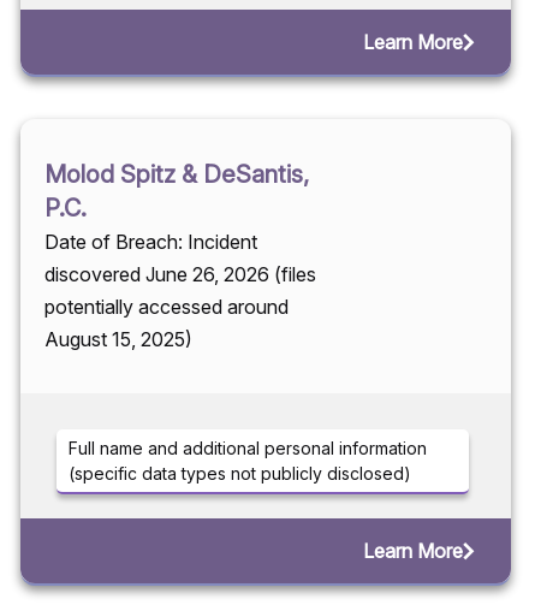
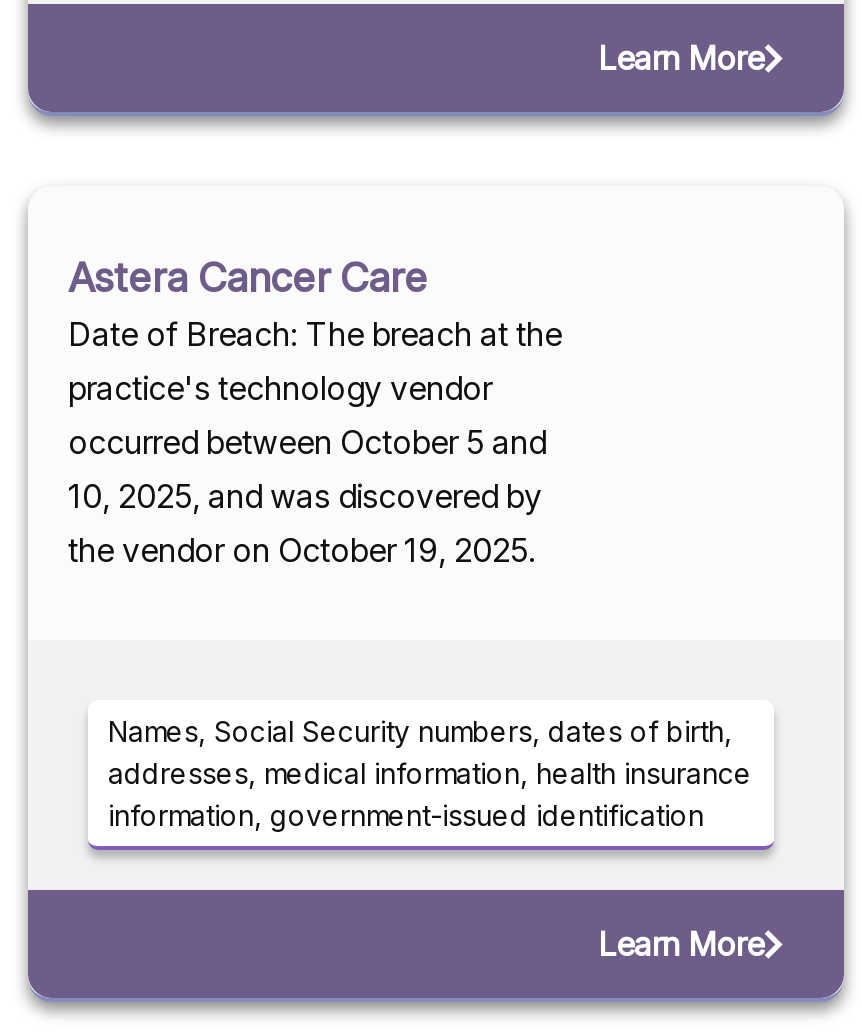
- Molod Spitz & DeSantis,
- P.C.
- Date of Breach: Incident
- discovered June 26, 2026 (files
- potentially accessed around
- August 15, 2025)
+ Astera Cancer Care
+ Date of Breach: The breach at the
+ practice's technology vendor
+ occurred between October 5 and
+ 10, 2025, and was discovered by
+ the vendor on October 19, 2025.

- Full name and additional personal information
- (specific data types not publicly disclosed)
+ Names, Social Security numbers, dates of birth,
+ addresses, medical information, health insurance
+ information, government-issued identification
